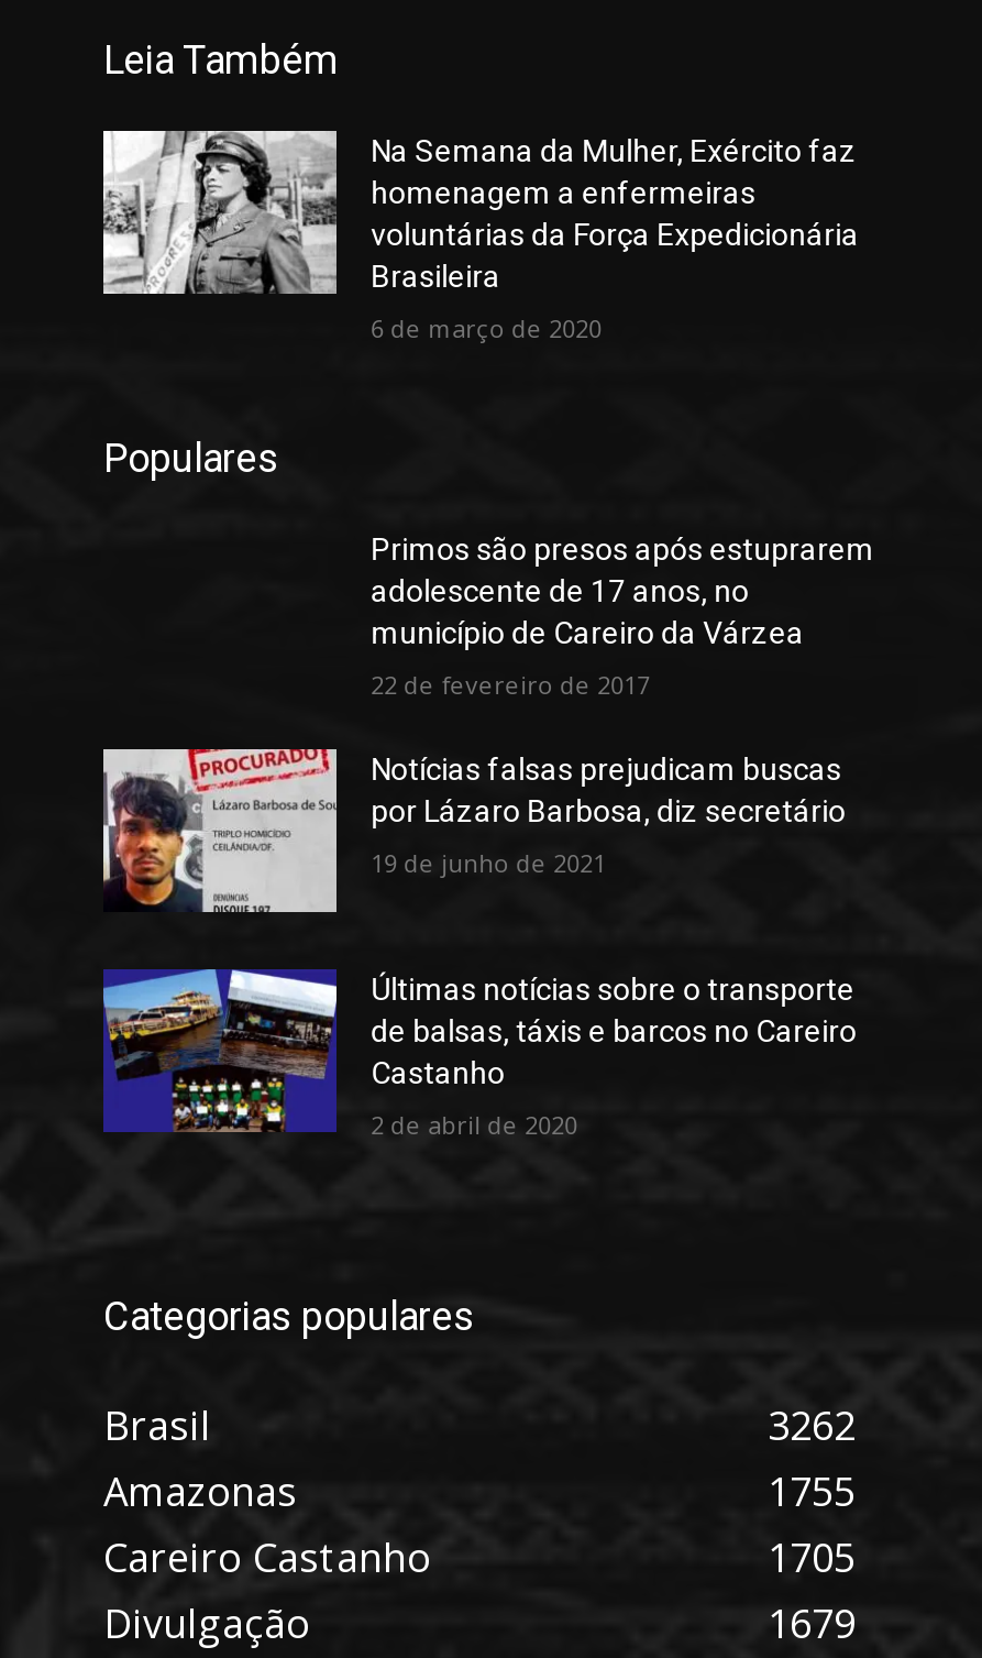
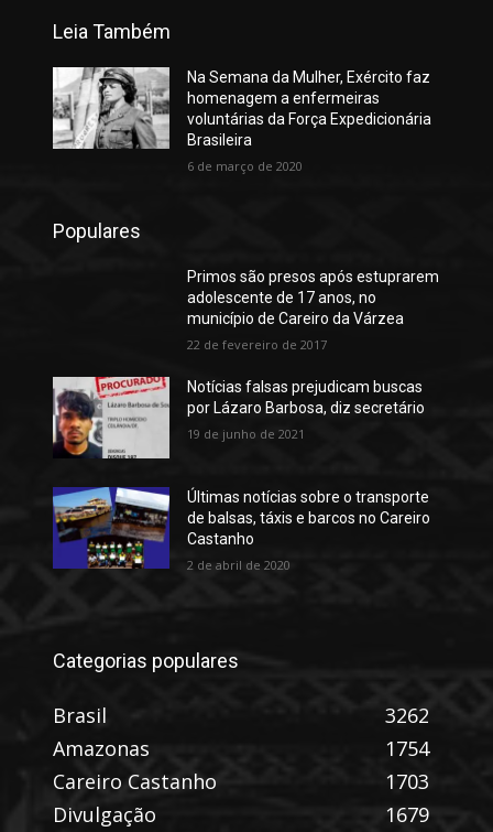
- 1755
+ 1754

- 1705
+ 1703
